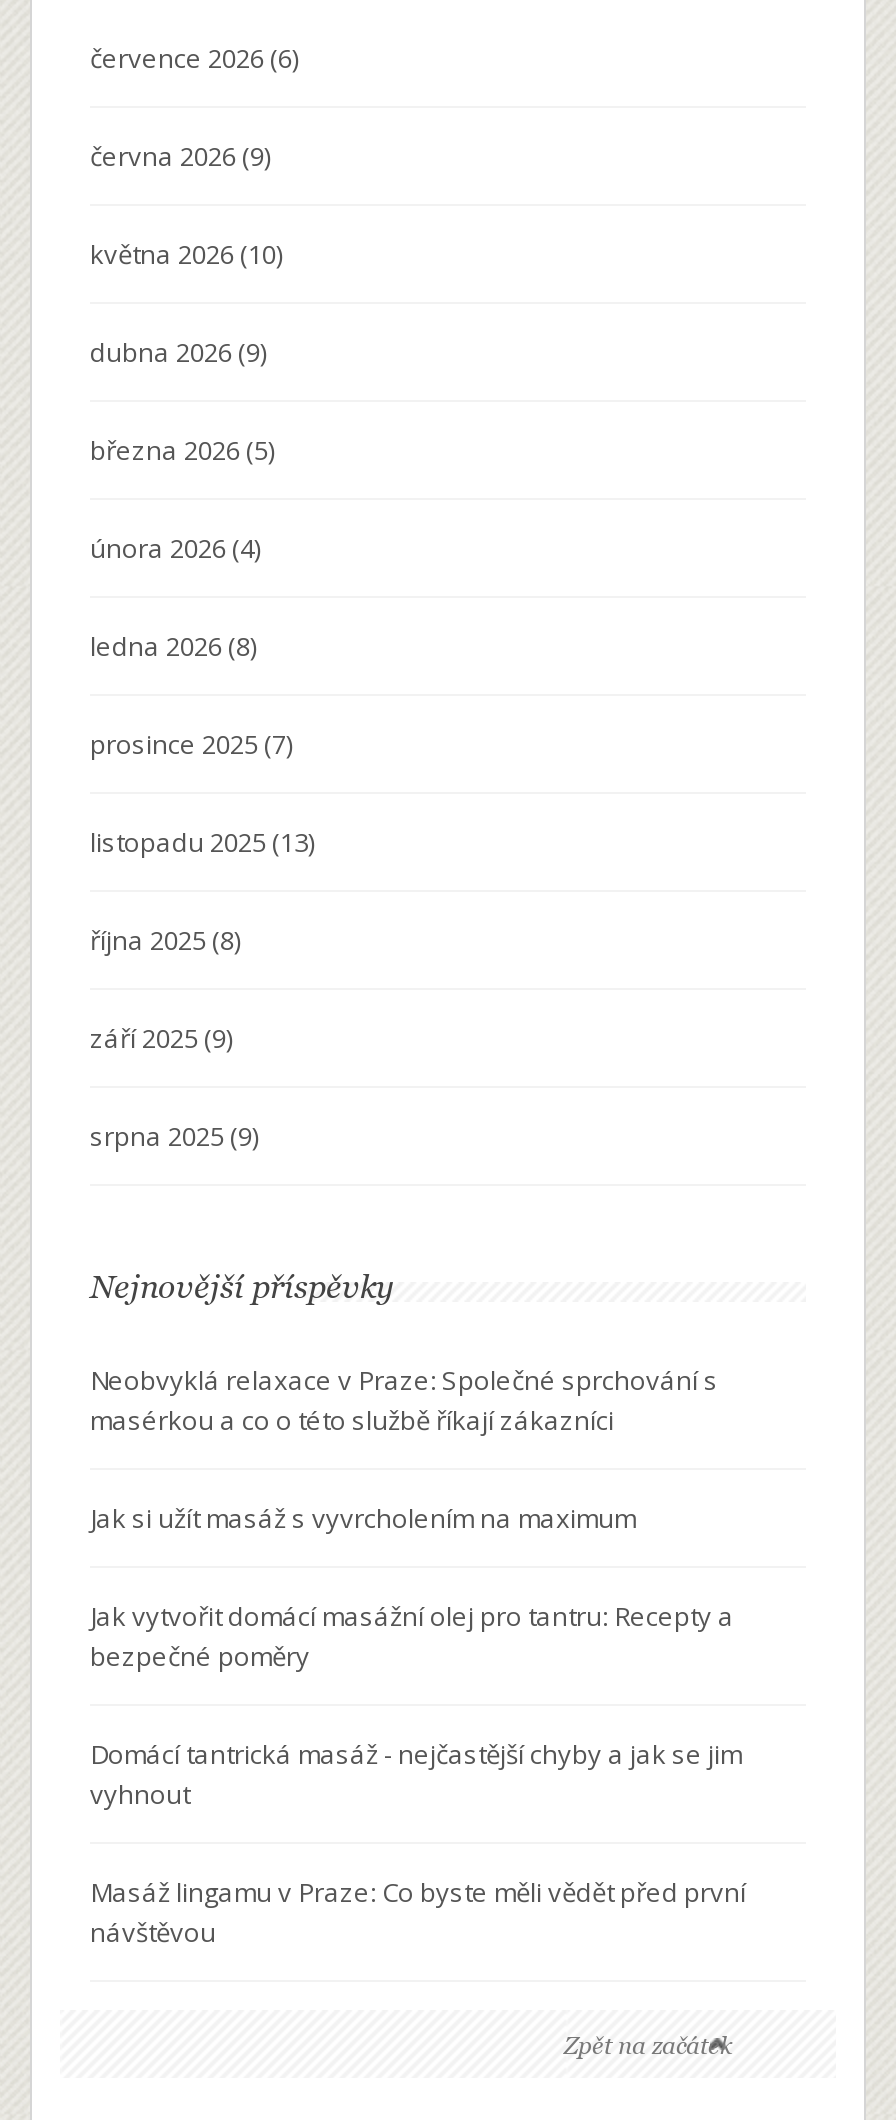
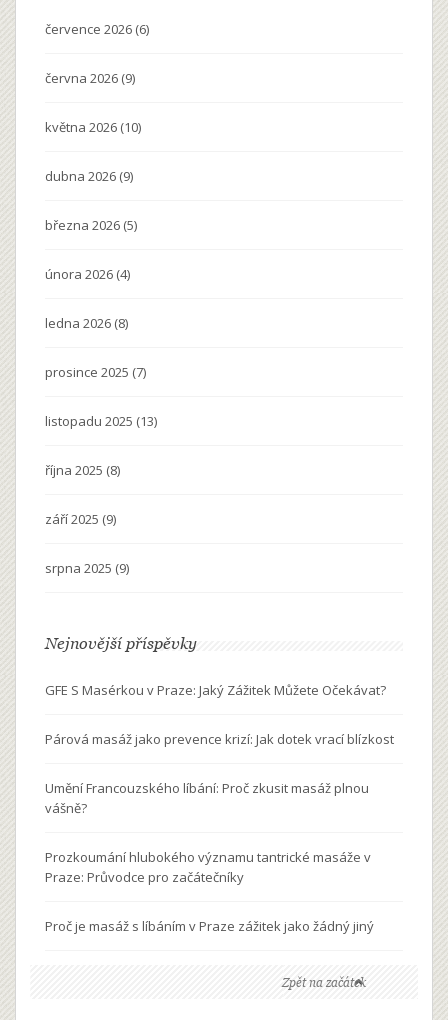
- Neobvyklá relaxace v Praze: Společné sprchování s
- masérkou a co o této službě říkají zákazníci
+ GFE S Masérkou v Praze: Jaký Zážitek Můžete Očekávat?

- Jak si užít masáž s vyvrcholením na maximum
+ Párová masáž jako prevence krizí: Jak dotek vrací blízkost

- Jak vytvořit domácí masážní olej pro tantru: Recepty a
- bezpečné poměry
+ Umění Francouzského líbání: Proč zkusit masáž plnou
+ vášně?

- Domácí tantrická masáž - nejčastější chyby a jak se jim
- vyhnout
+ Prozkoumání hlubokého významu tantrické masáže v
+ Praze: Průvodce pro začátečníky

- Masáž lingamu v Praze: Co byste měli vědět před první
- návštěvou
+ Proč je masáž s líbáním v Praze zážitek jako žádný jiný
